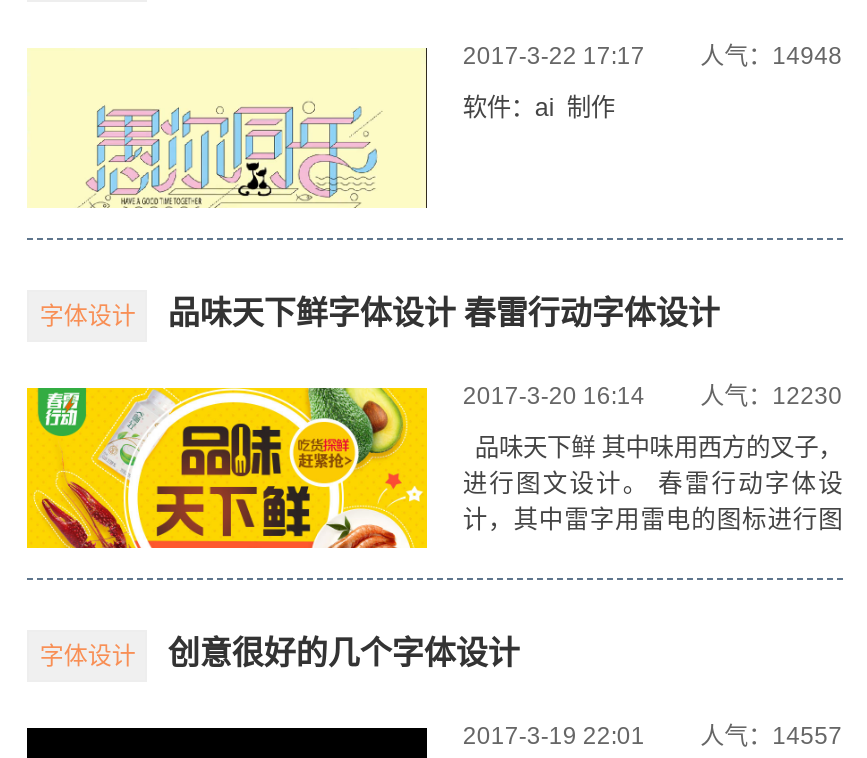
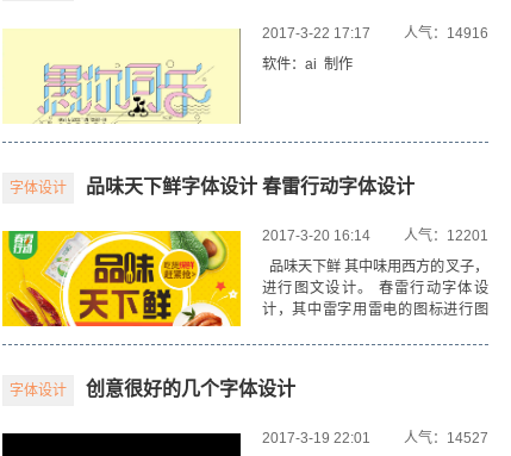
- 2017-3-22 17:17 人气：14948
+ 2017-3-22 17:17 人气：14916

- 2017-3-20 16:14 人气：12230
+ 2017-3-20 16:14 人气：12201

- 2017-3-19 22:01 人气：14557
+ 2017-3-19 22:01 人气：14527
